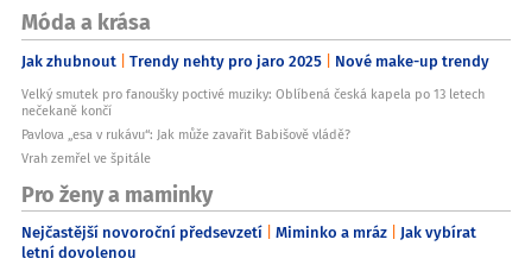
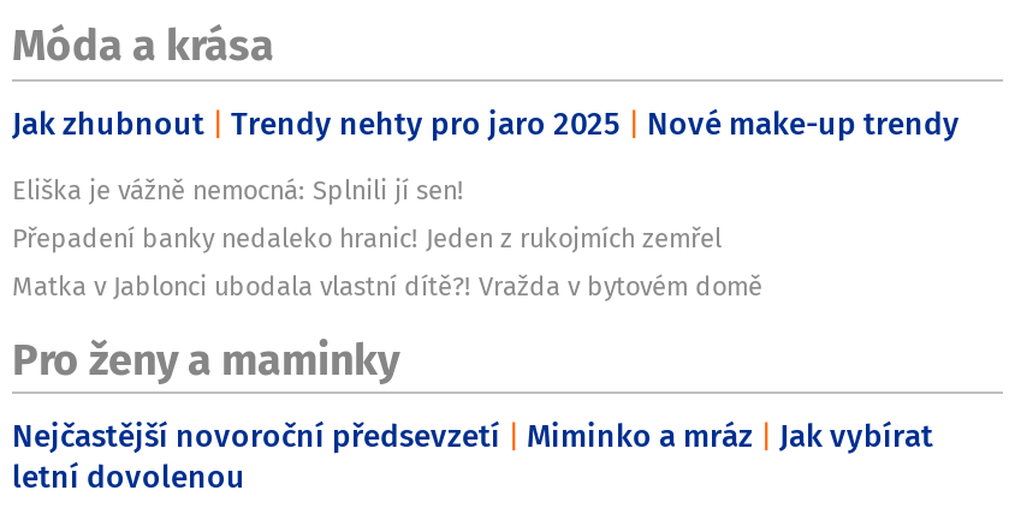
- Velký smutek pro fanoušky poctivé muziky: Oblíbená česká kapela po 13 letech
- nečekaně končí
- Pavlova „esa v rukávu“: Jak může zavařit Babišově vládě?
- Vrah zemřel ve špitále
+ Eliška je vážně nemocná: Splnili jí sen!
+ Přepadení banky nedaleko hranic! Jeden z rukojmích zemřel
+ Matka v Jablonci ubodala vlastní dítě?! Vražda v bytovém domě
